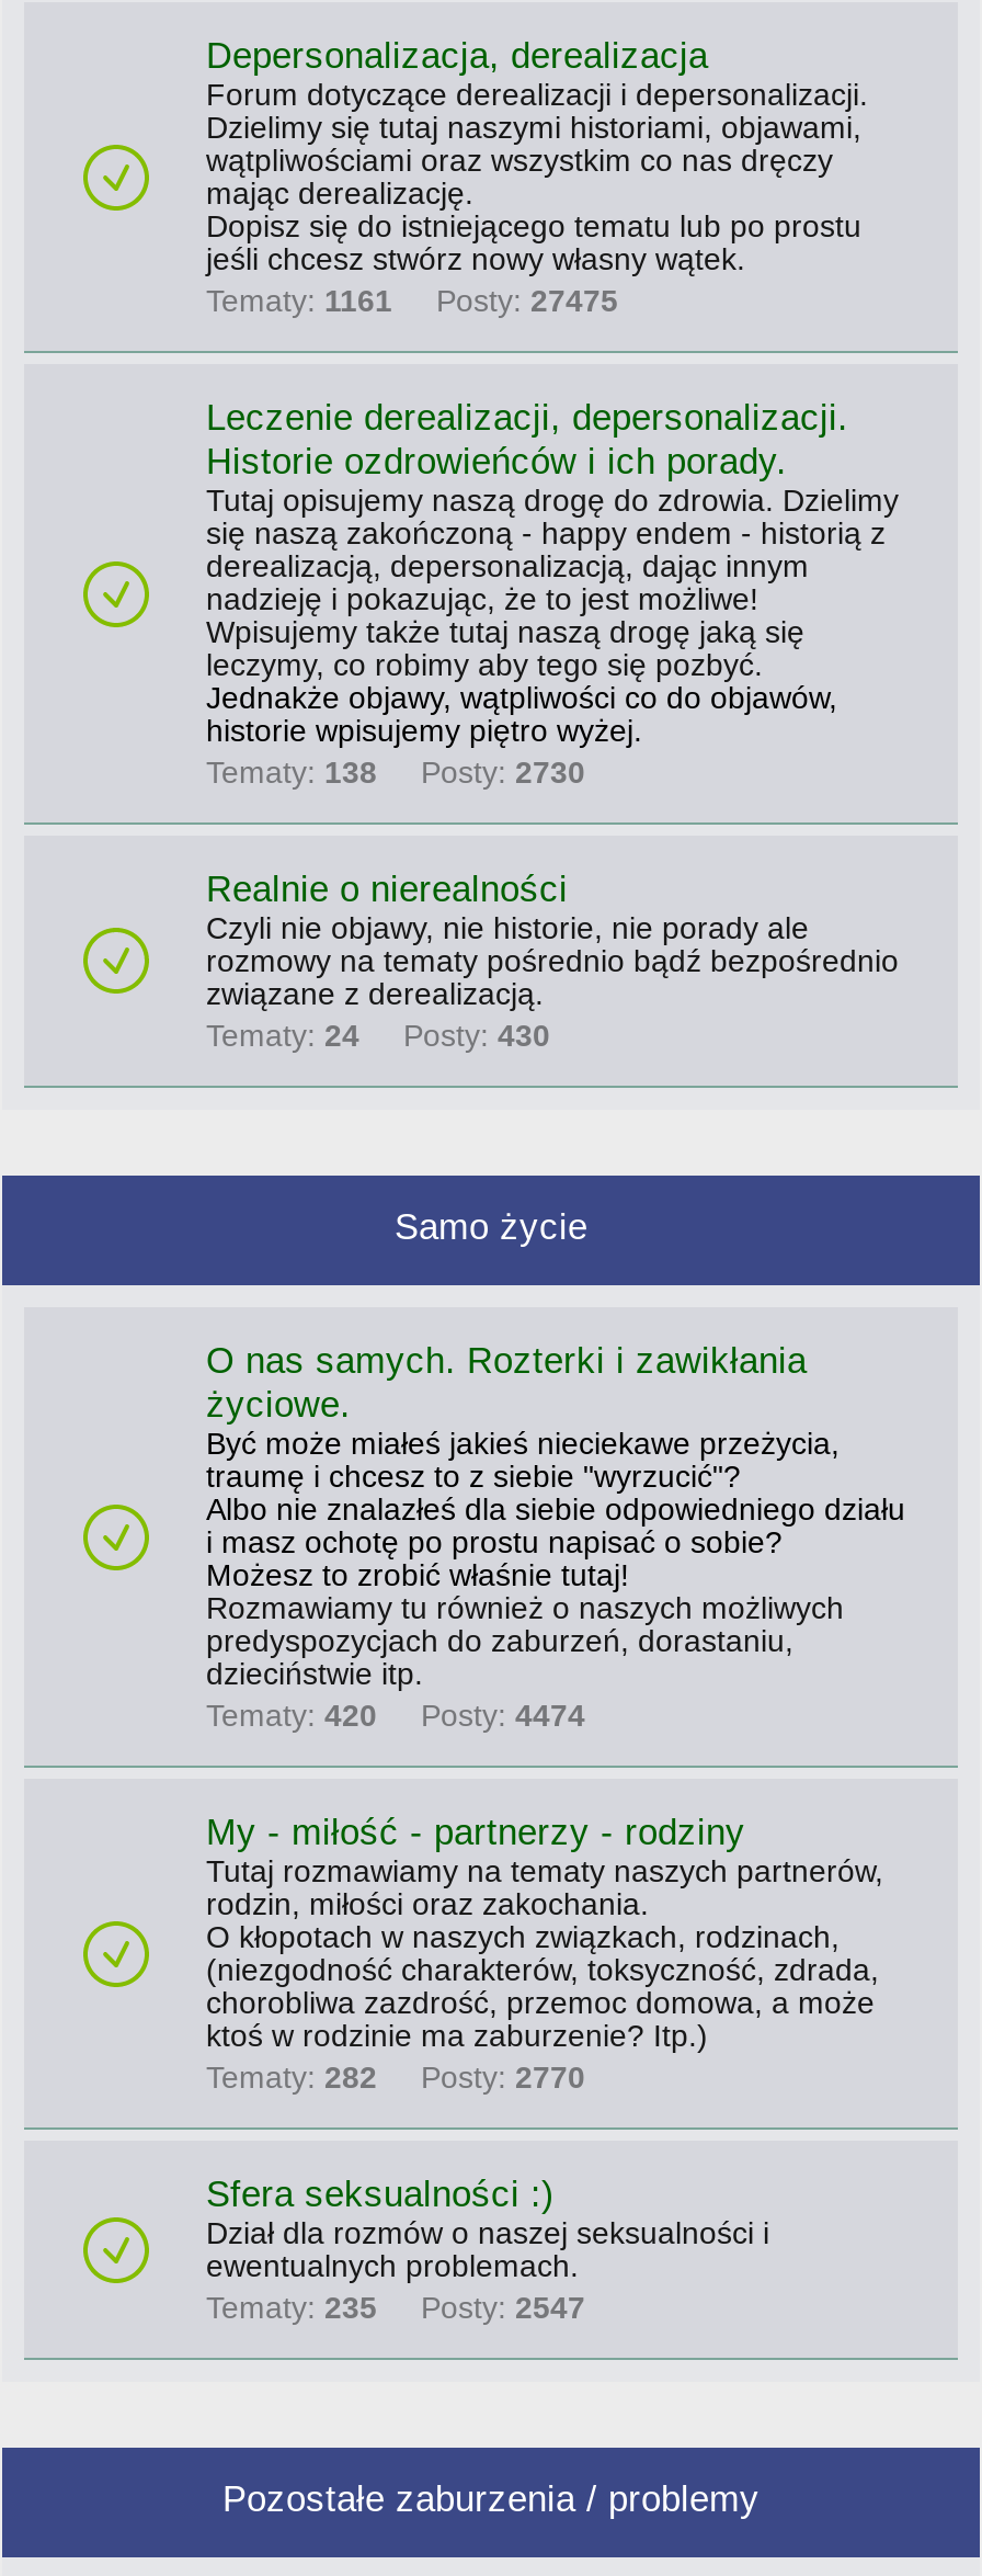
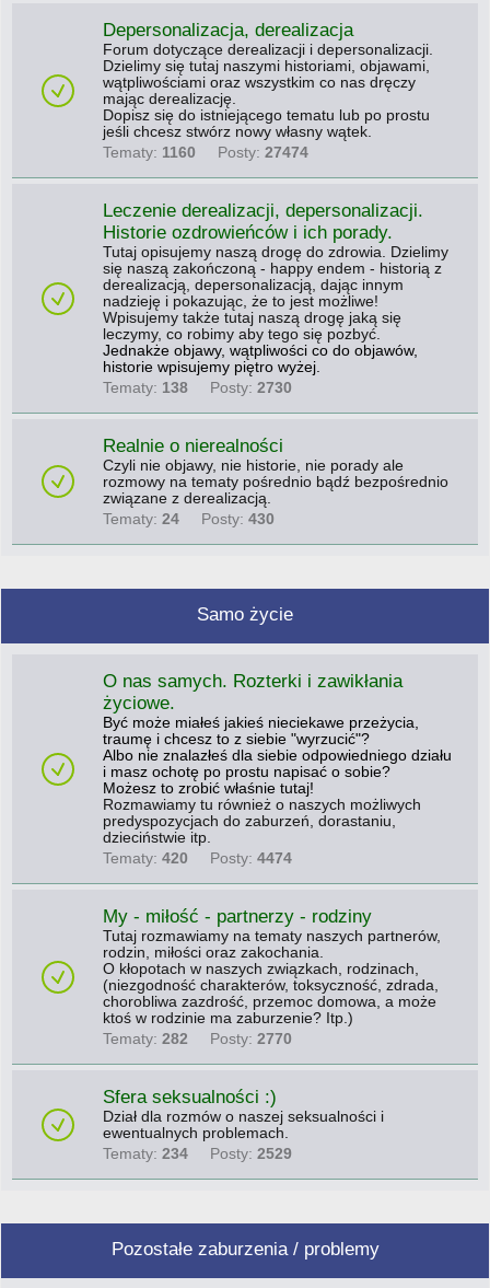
- Tematy: 1161 Posty: 27475
+ Tematy: 1160 Posty: 27474

- Tematy: 235 Posty: 2547
+ Tematy: 234 Posty: 2529
